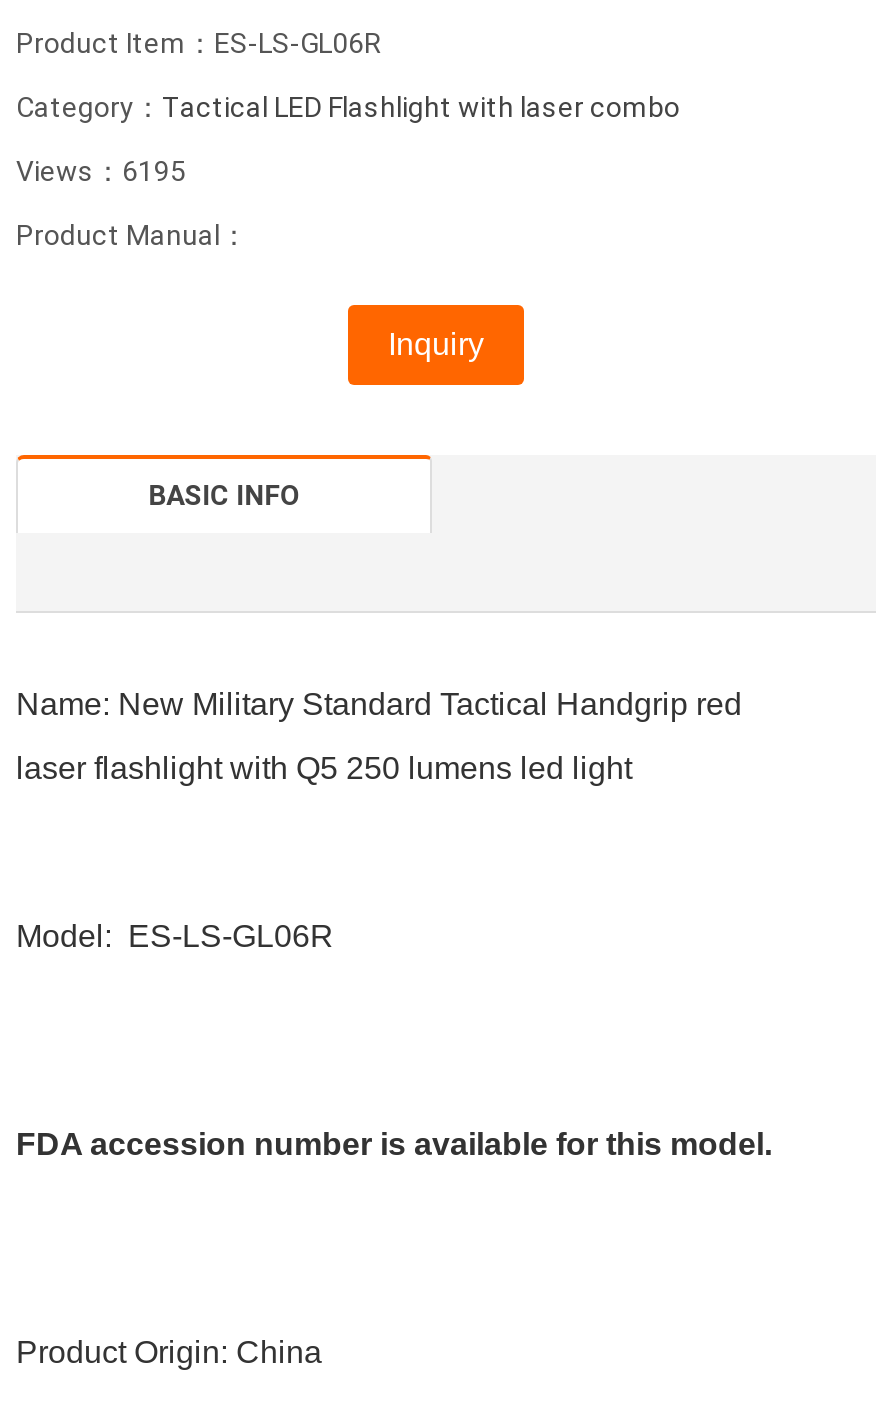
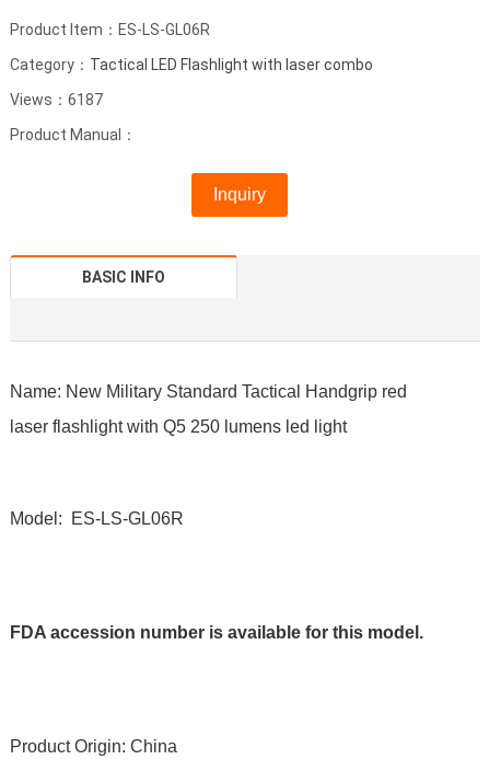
- Views：6195
+ Views：6187
